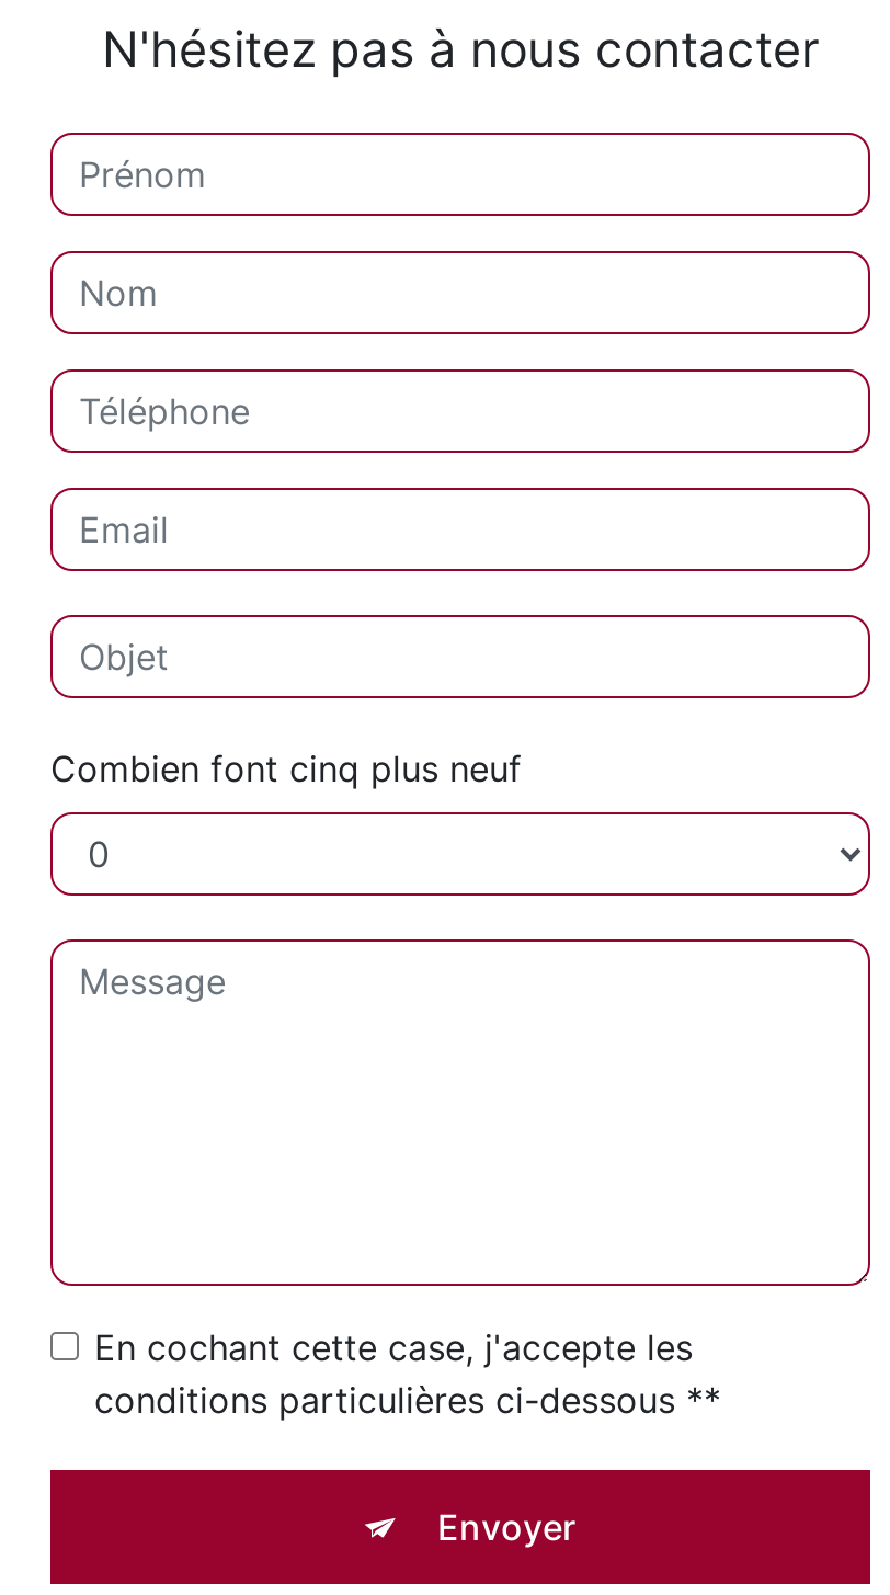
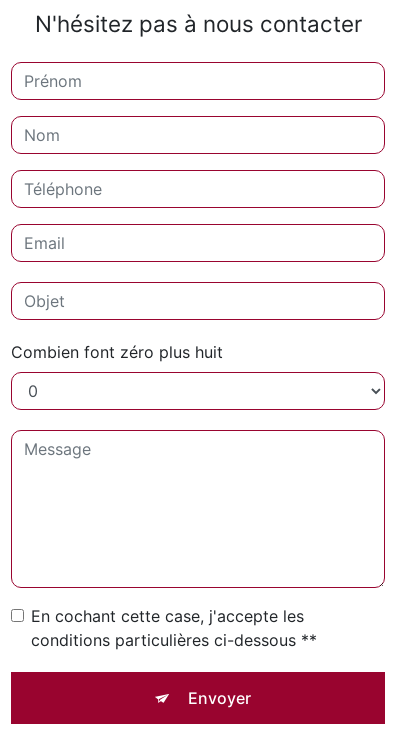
- Combien font cinq plus neuf
+ Combien font zéro plus huit
